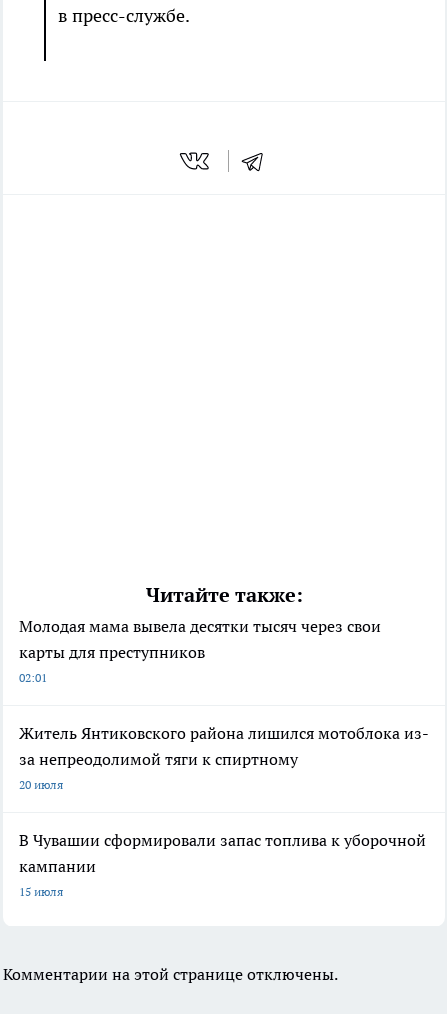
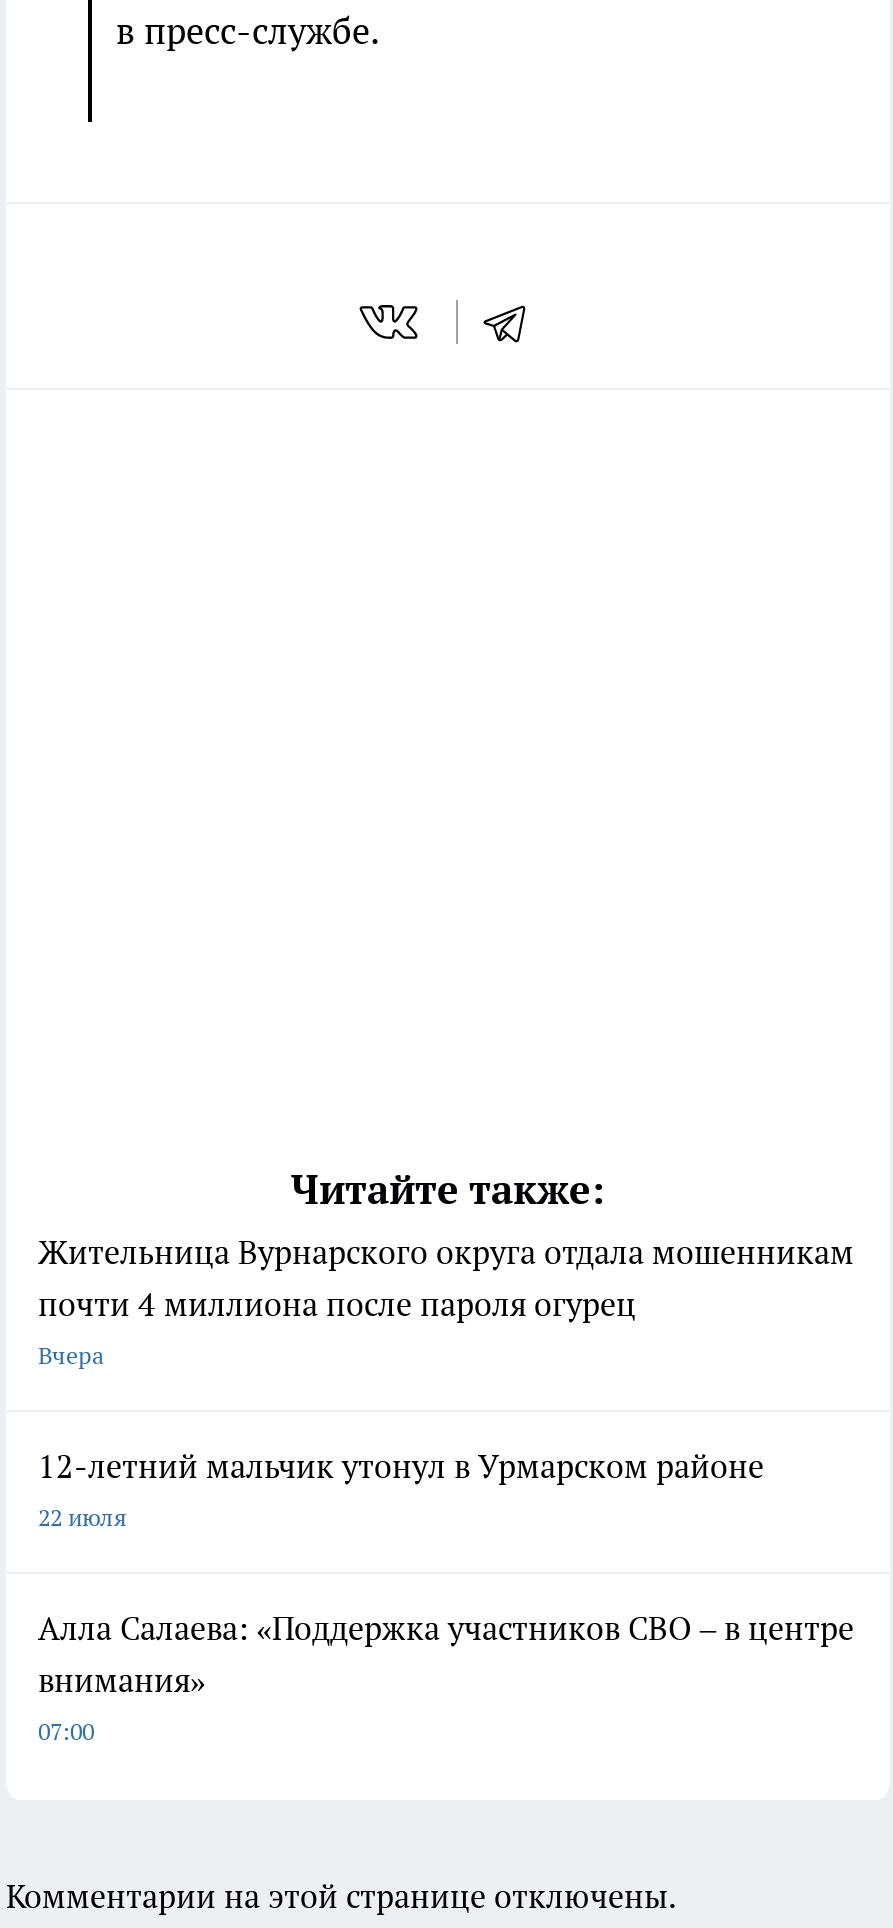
- Молодая мама вывела десятки тысяч через свои
- карты для преступников
- 02:01
+ Жительница Вурнарского округа отдала мошенникам
+ почти 4 миллиона после пароля огурец
+ Вчера

- Житель Янтиковского района лишился мотоблока из-
- за непреодолимой тяги к спиртному
- 20 июля
+ 12-летний мальчик утонул в Урмарском районе
+ 22 июля

- В Чувашии сформировали запас топлива к уборочной
- кампании
- 15 июля
+ Алла Салаева: «Поддержка участников СВО – в центре
+ внимания»
+ 07:00
